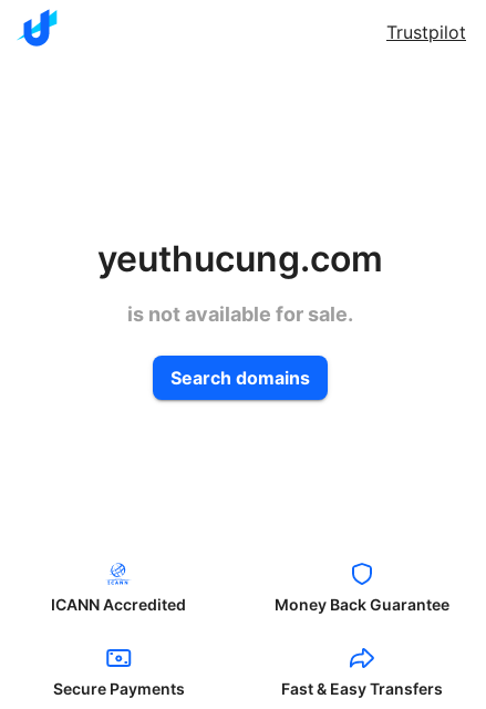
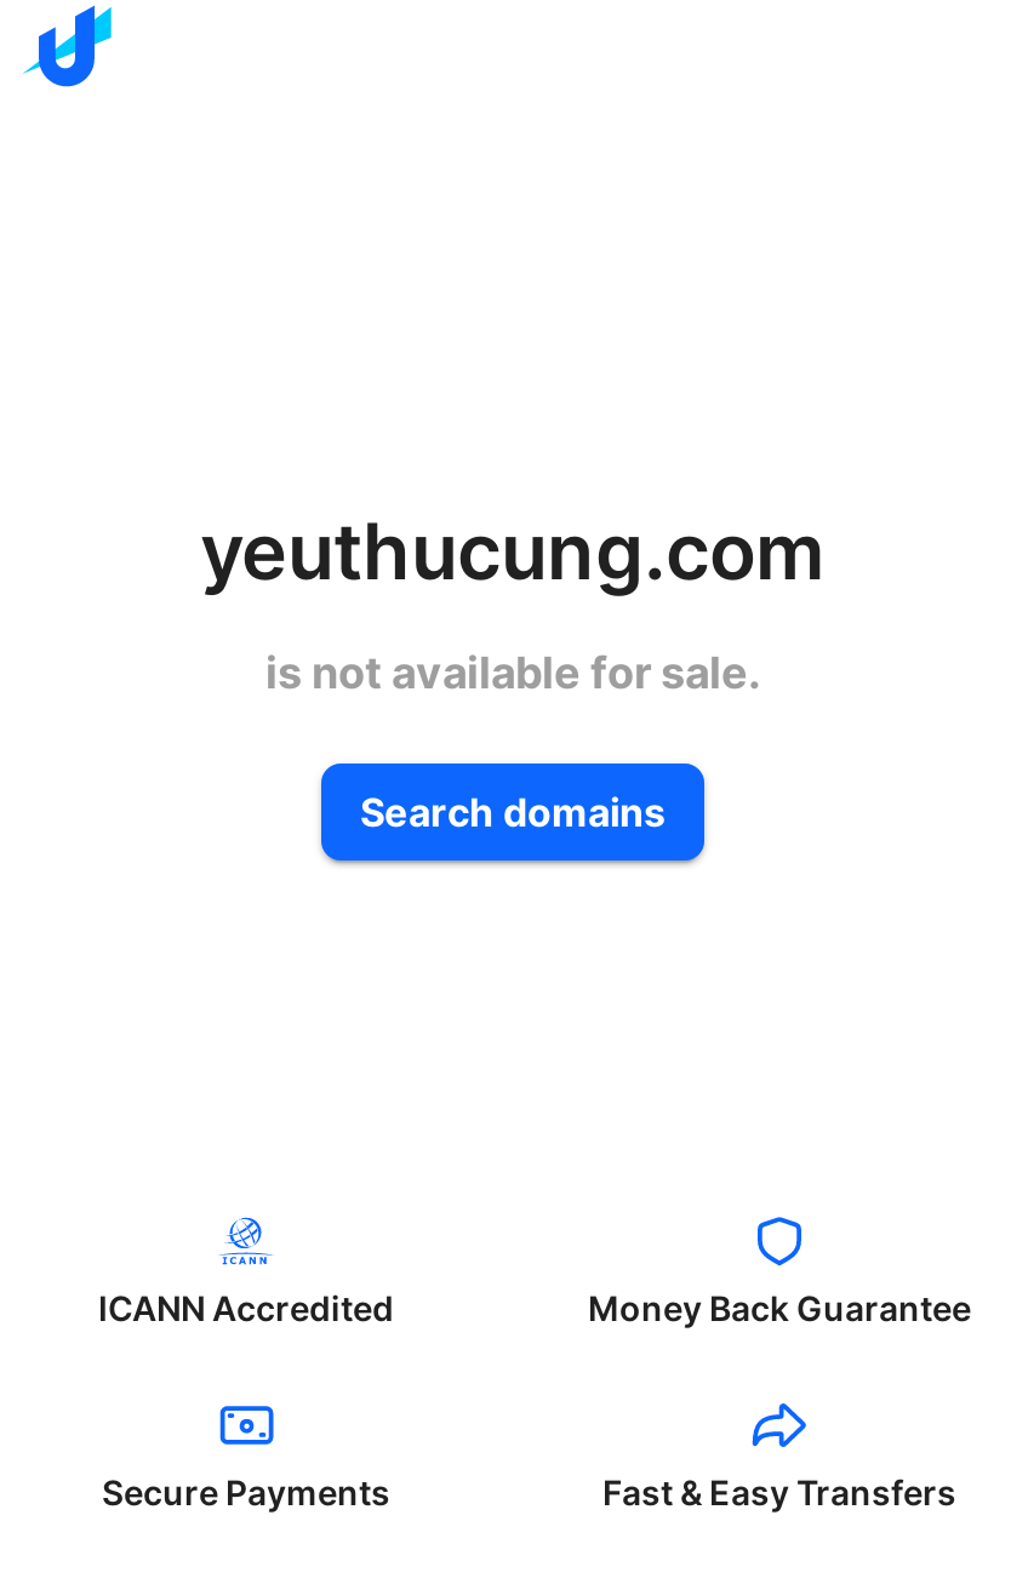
- Trustpilot
